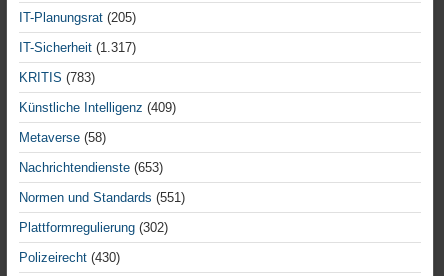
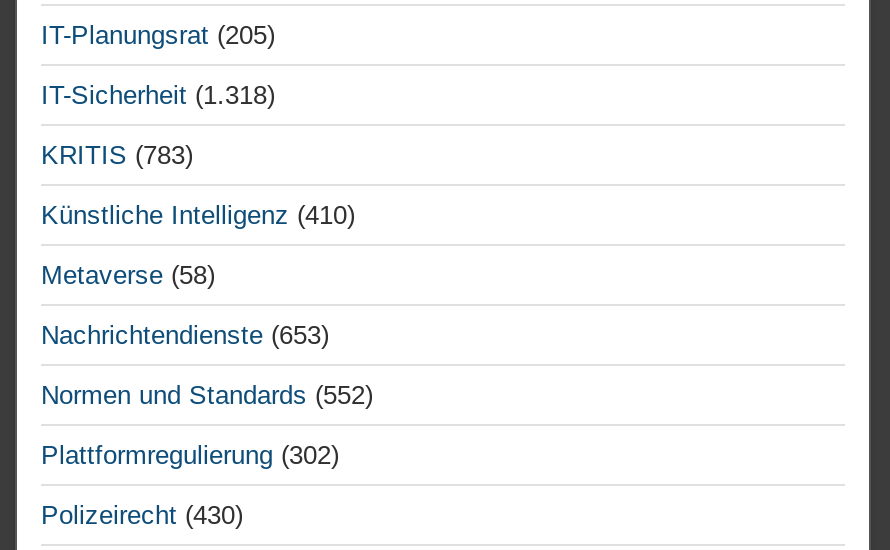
- IT-Sicherheit (1.317)
+ IT-Sicherheit (1.318)

- Künstliche Intelligenz (409)
+ Künstliche Intelligenz (410)

- Normen und Standards (551)
+ Normen und Standards (552)
